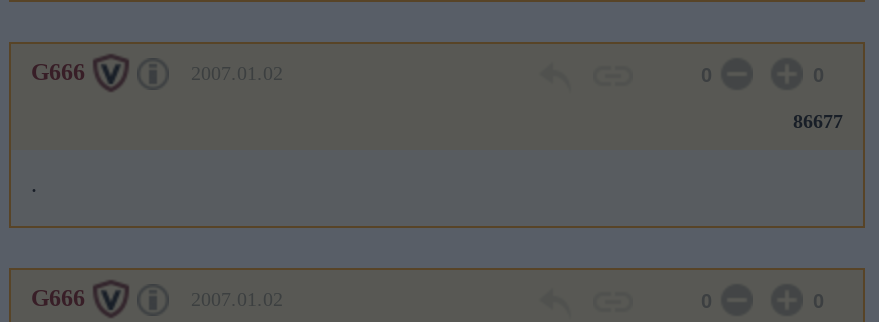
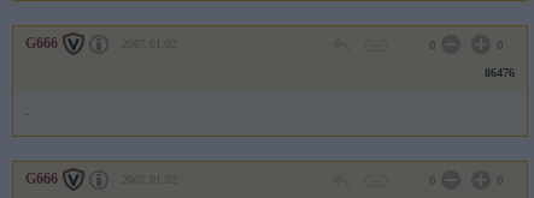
- 86677
+ 86476
